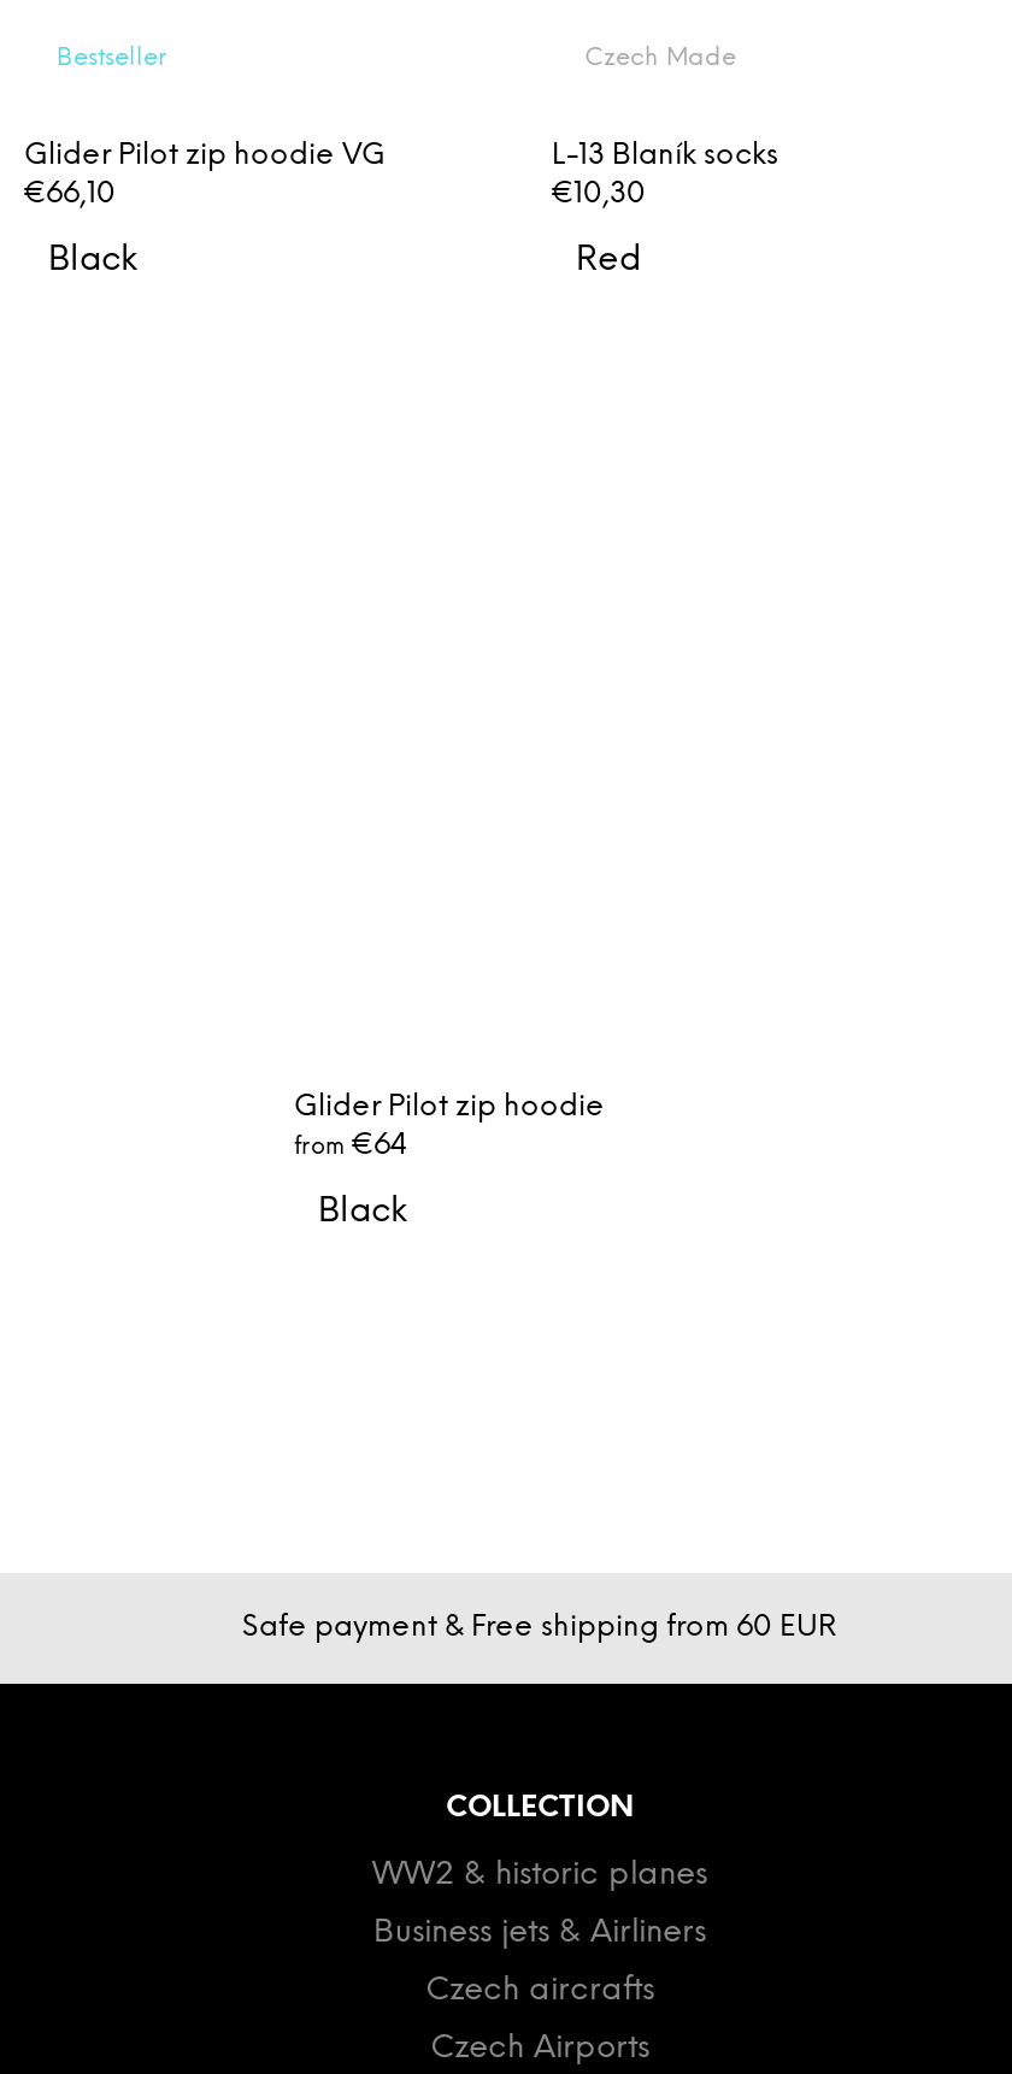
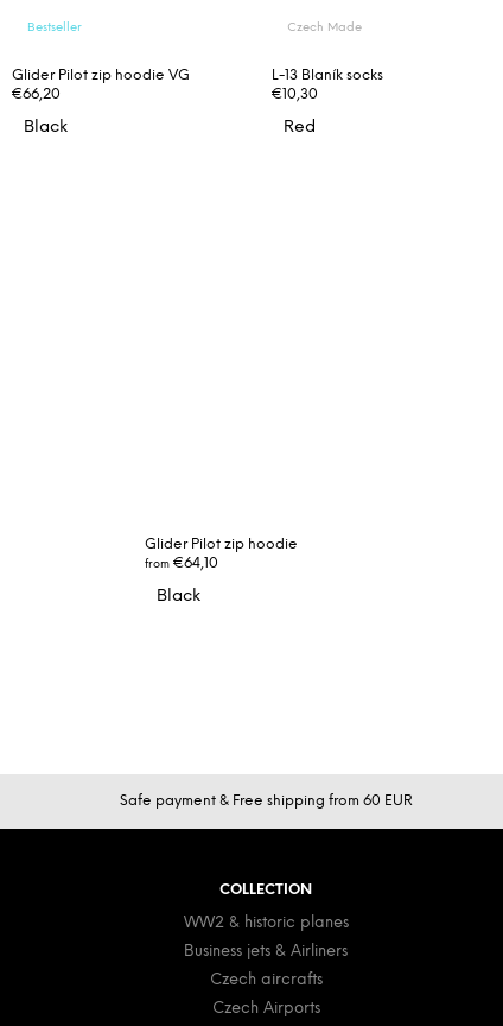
- €66,10
+ €66,20

- from €64
+ from €64,10
